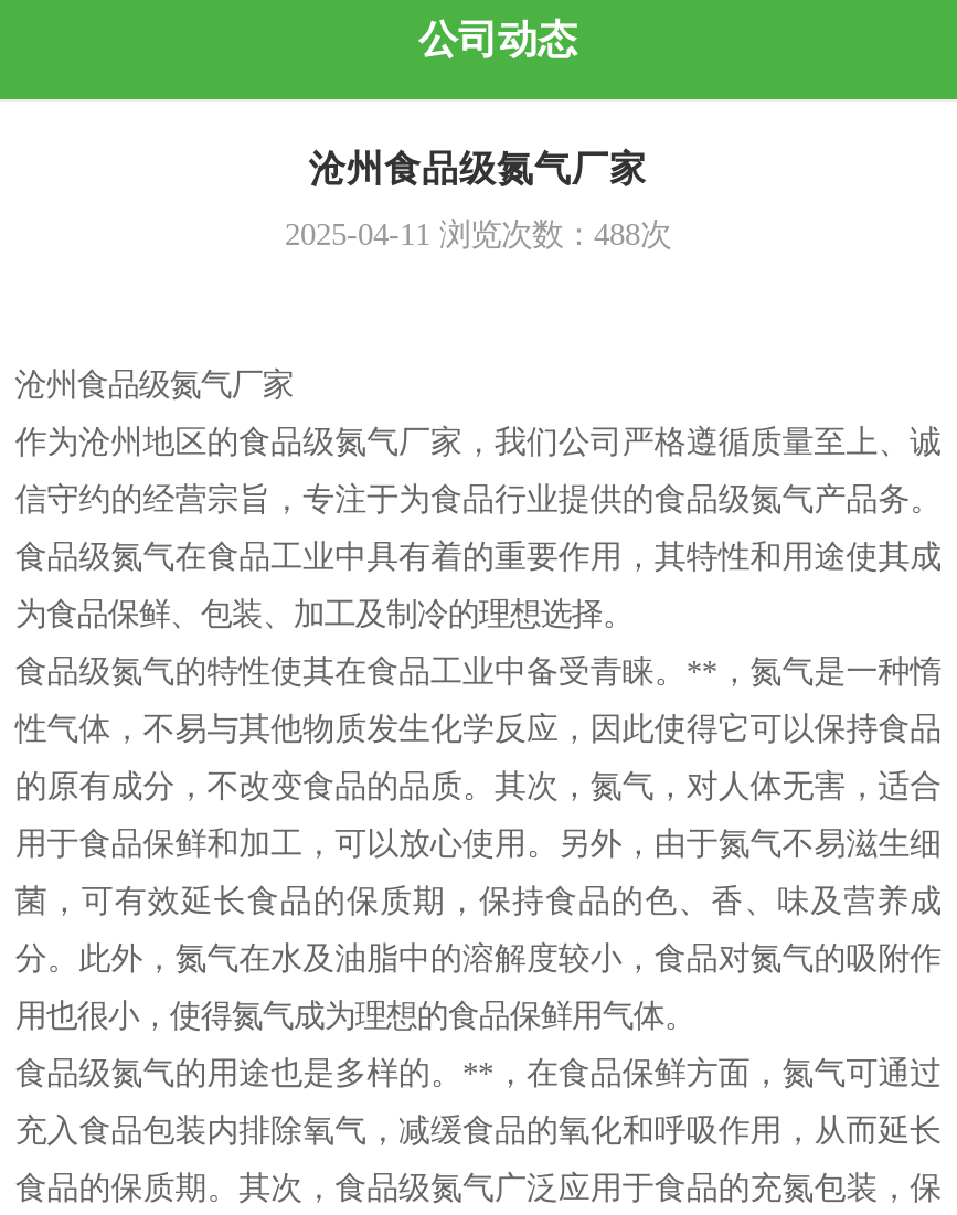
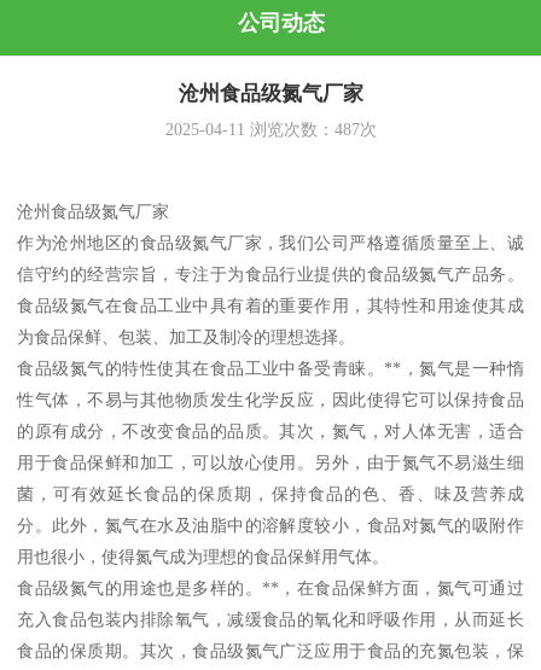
- 2025-04-11浏览次数：488次
+ 2025-04-11浏览次数：487次
